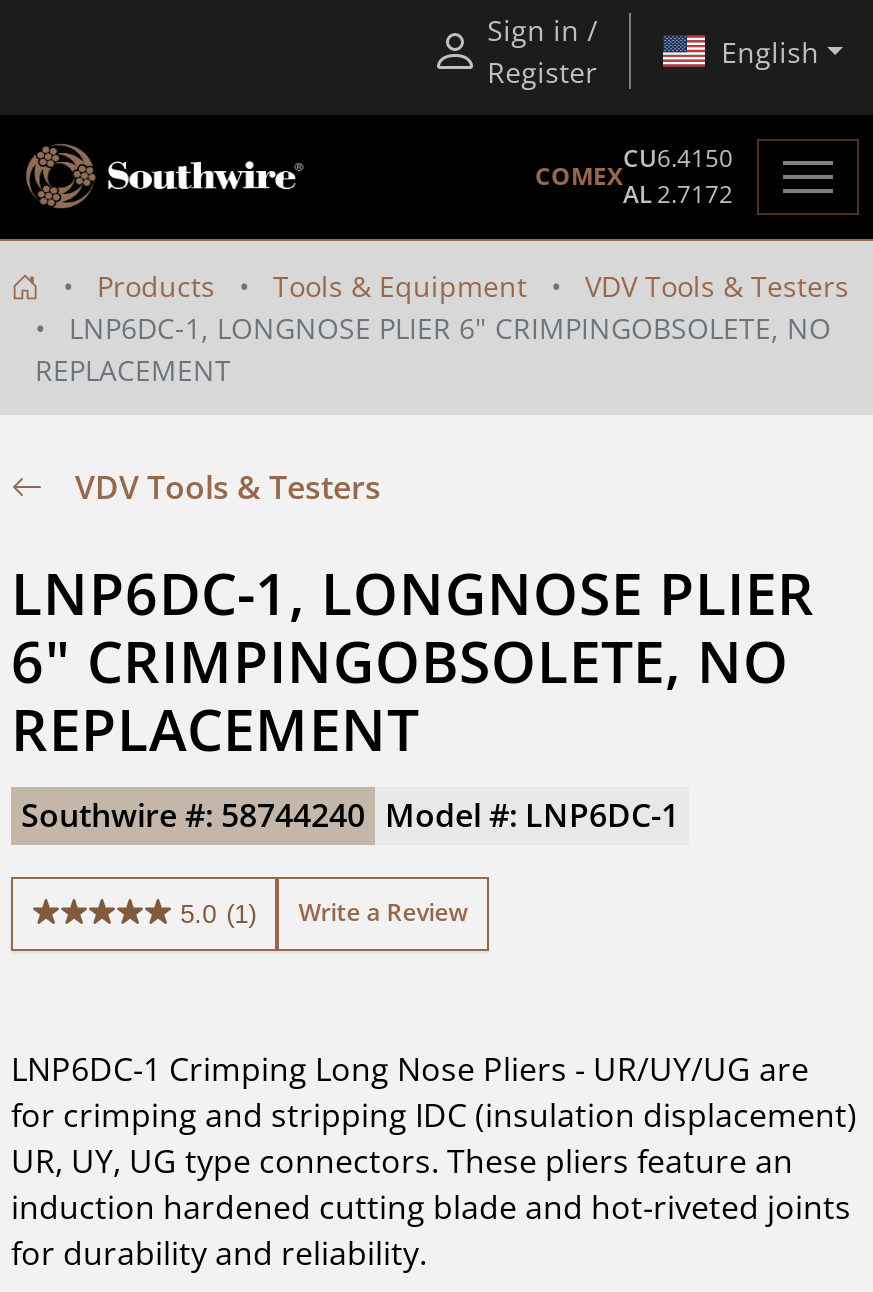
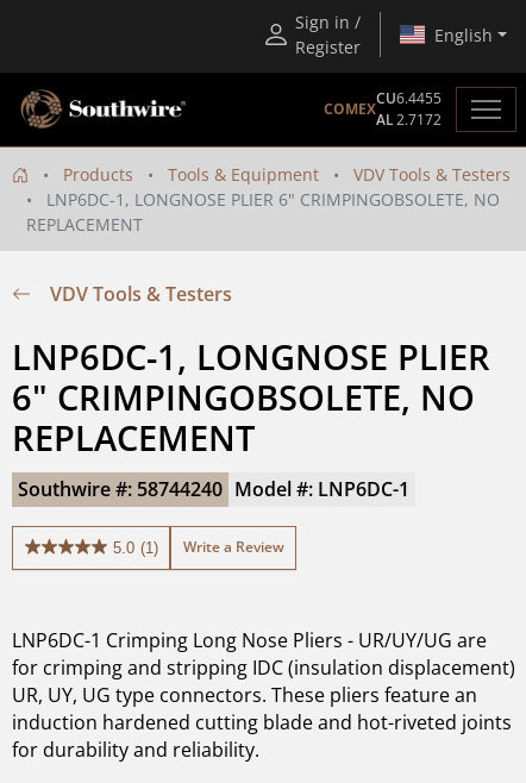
- CU6.4150
+ CU6.4455
